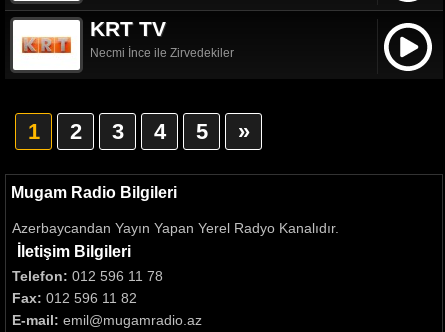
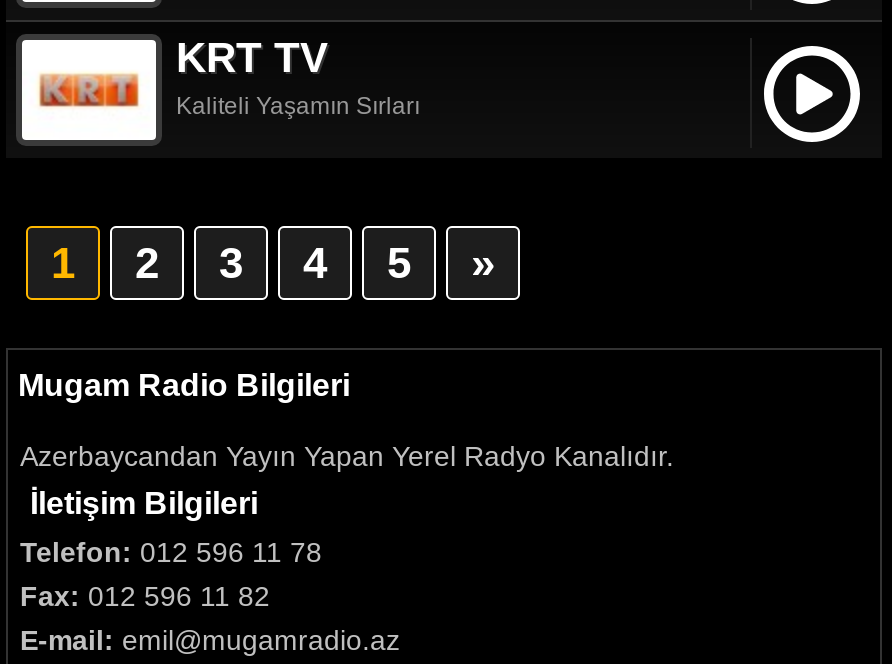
- Necmi İnce ile Zirvedekiler
+ Kaliteli Yaşamın Sırları
